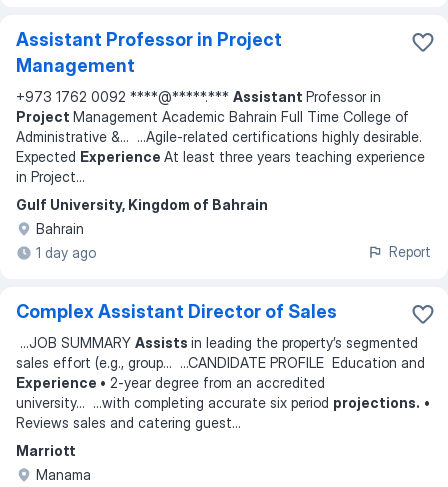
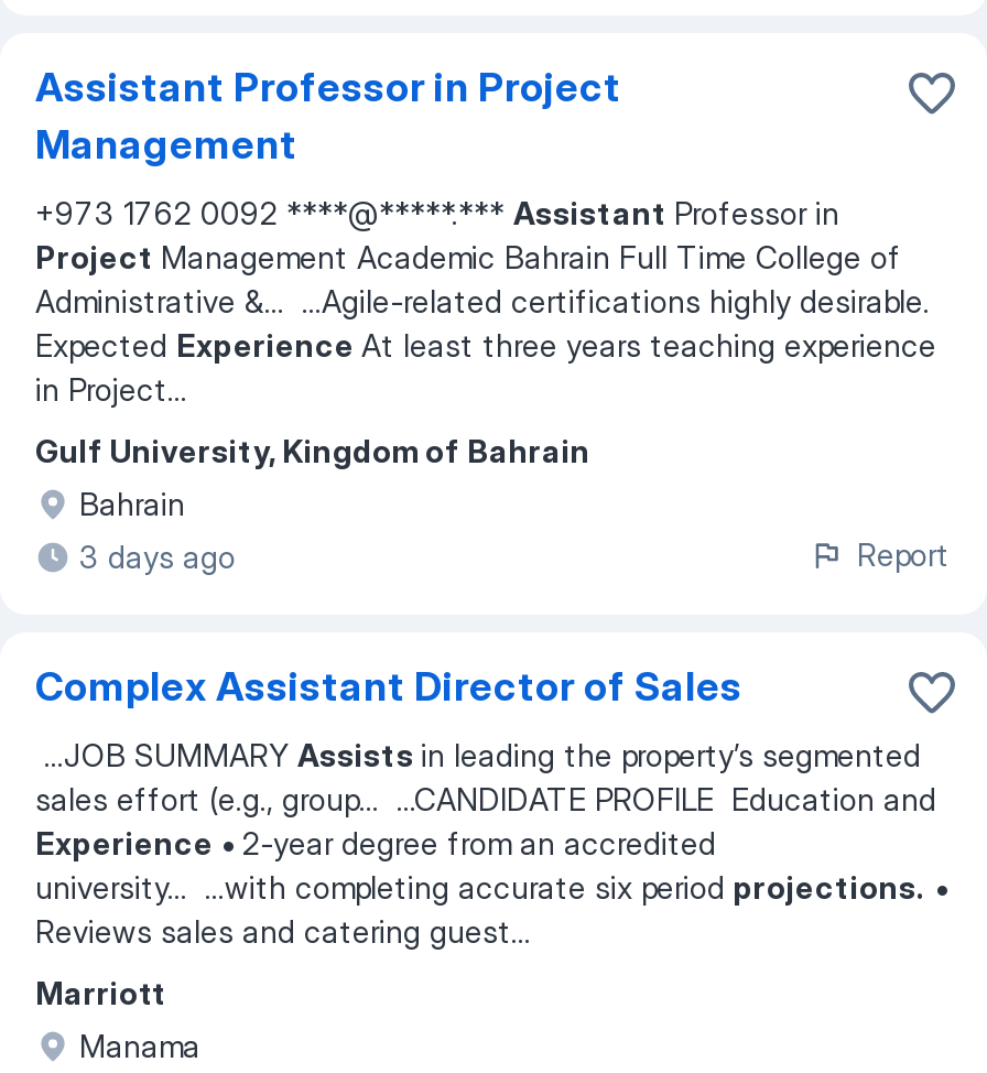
- 1 day ago
+ 3 days ago
